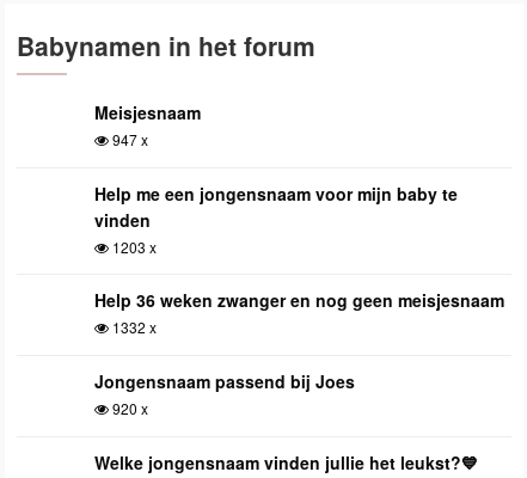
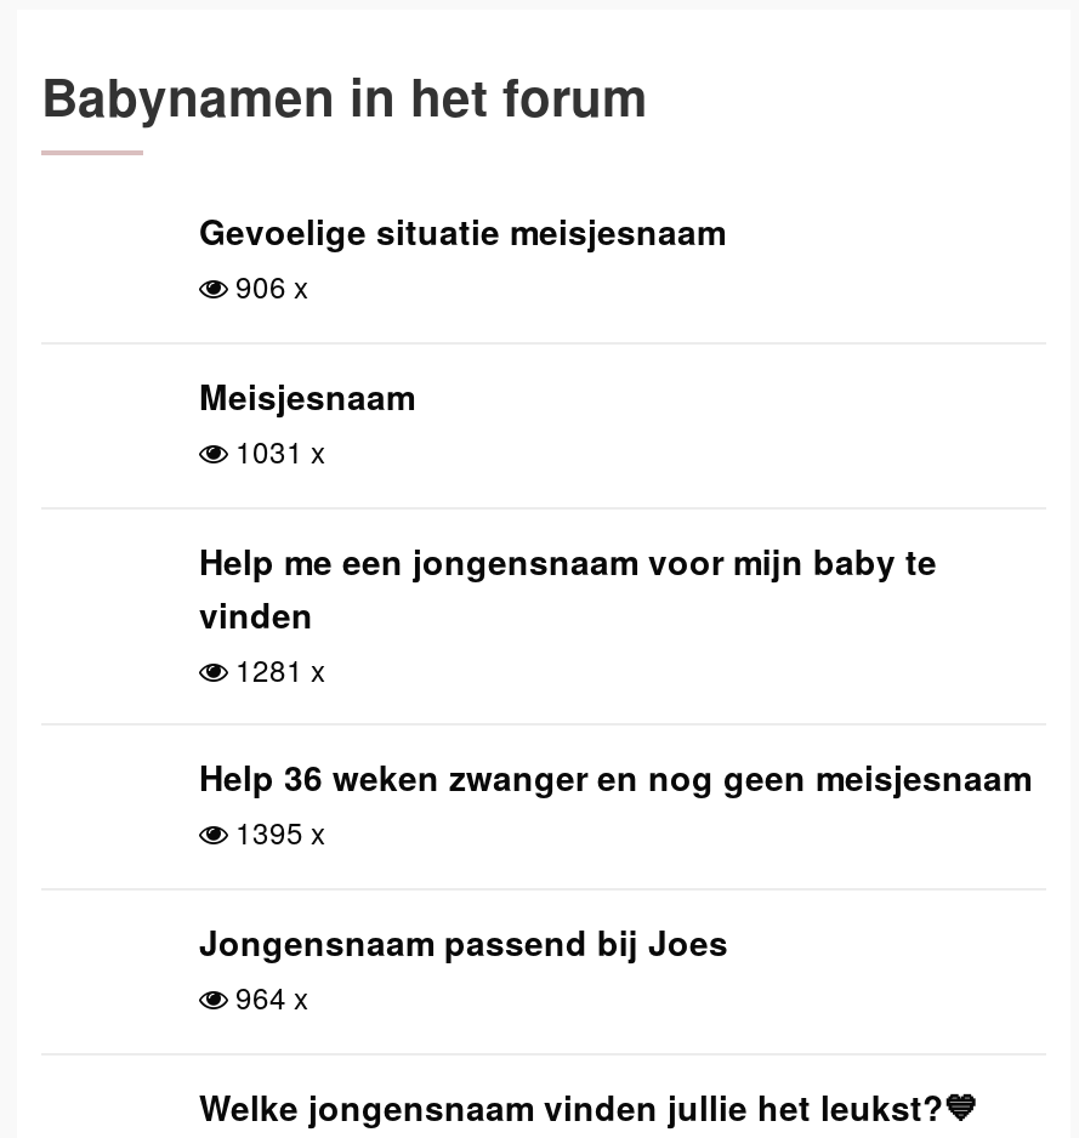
+ Gevoelige situatie meisjesnaam
+ 906 x

- 947 x
+ 1031 x

- 1203 x
+ 1281 x

- 1332 x
+ 1395 x

- 920 x
+ 964 x
